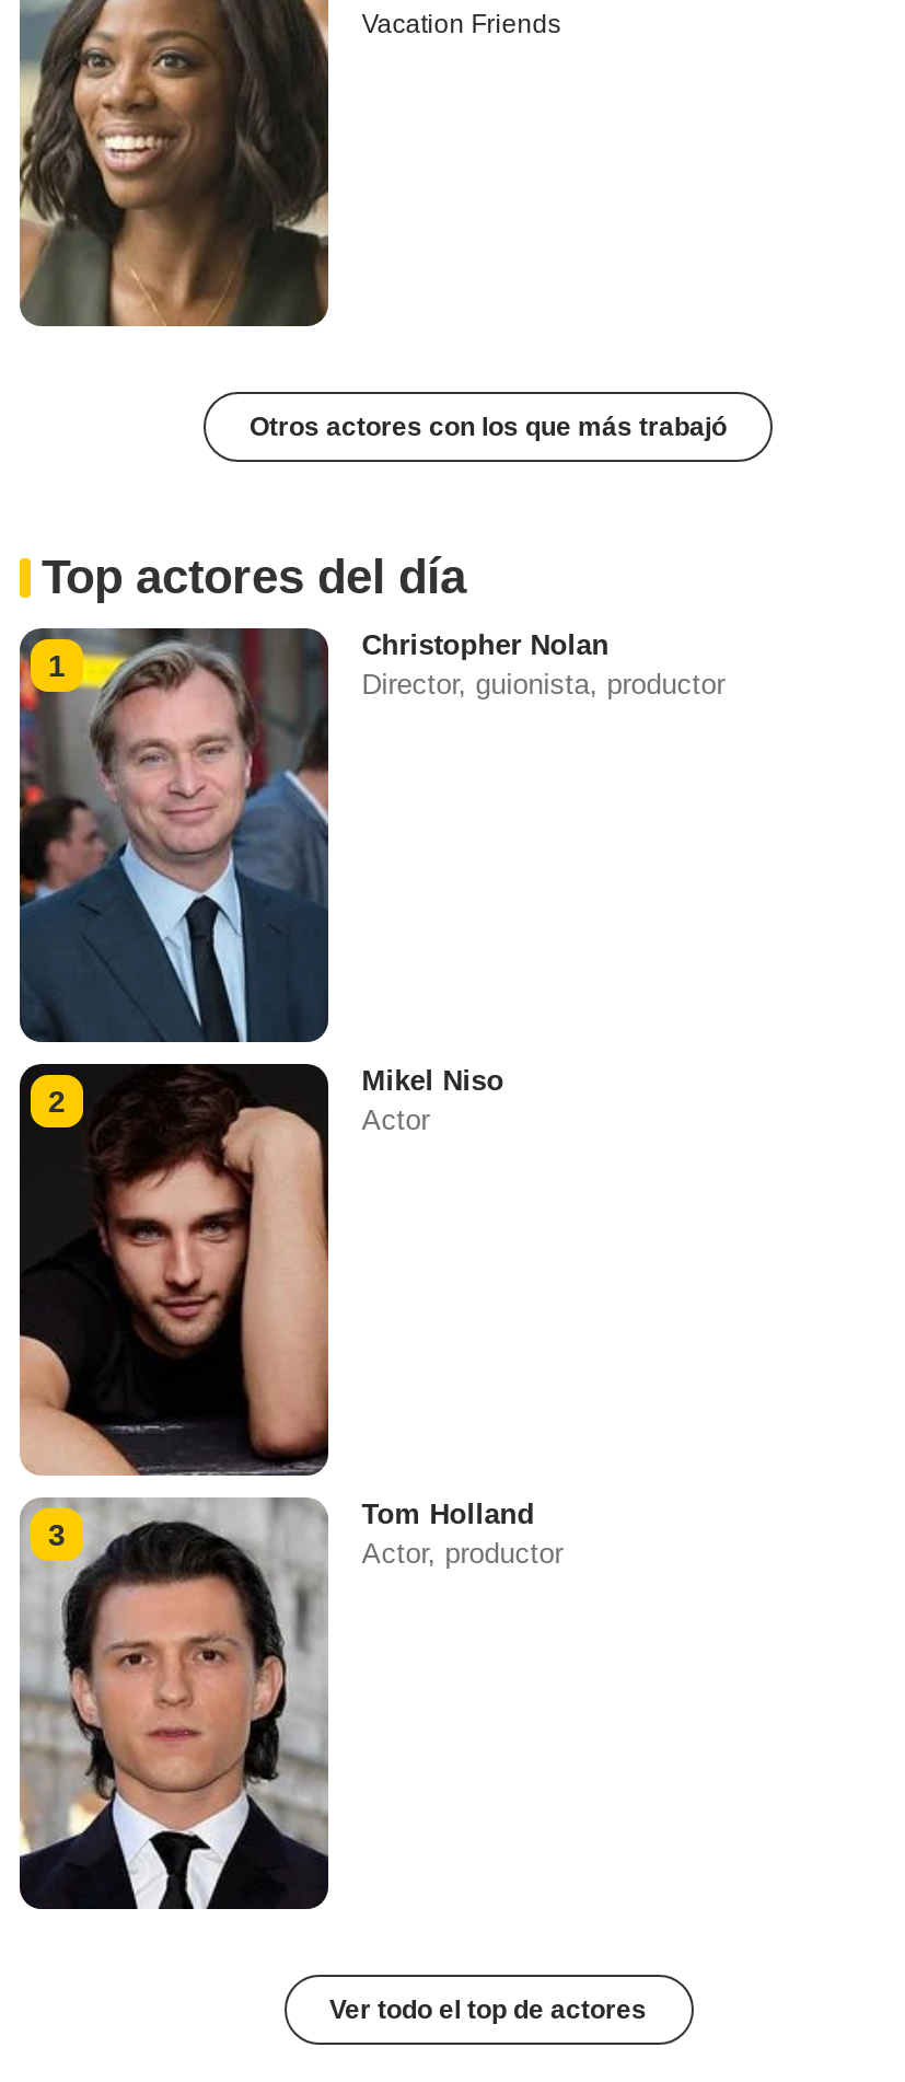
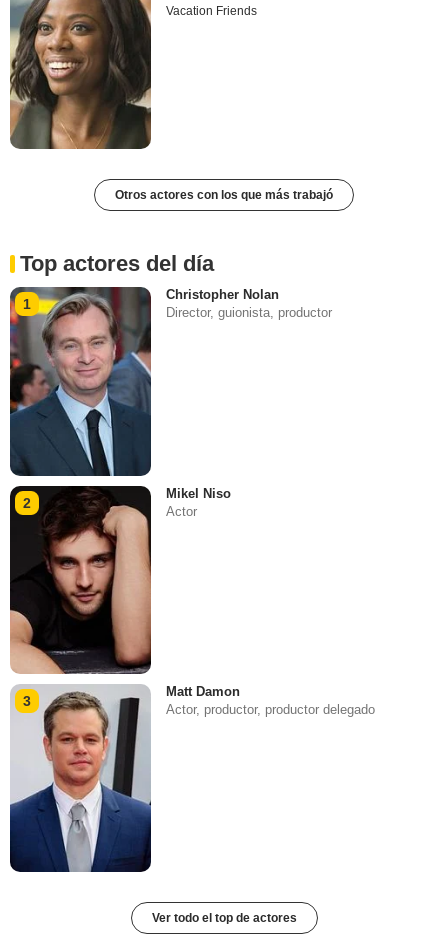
- [image]
- Tom Holland
- Actor, productor
+ [image]
+ Matt Damon
+ Actor, productor, productor delegado
